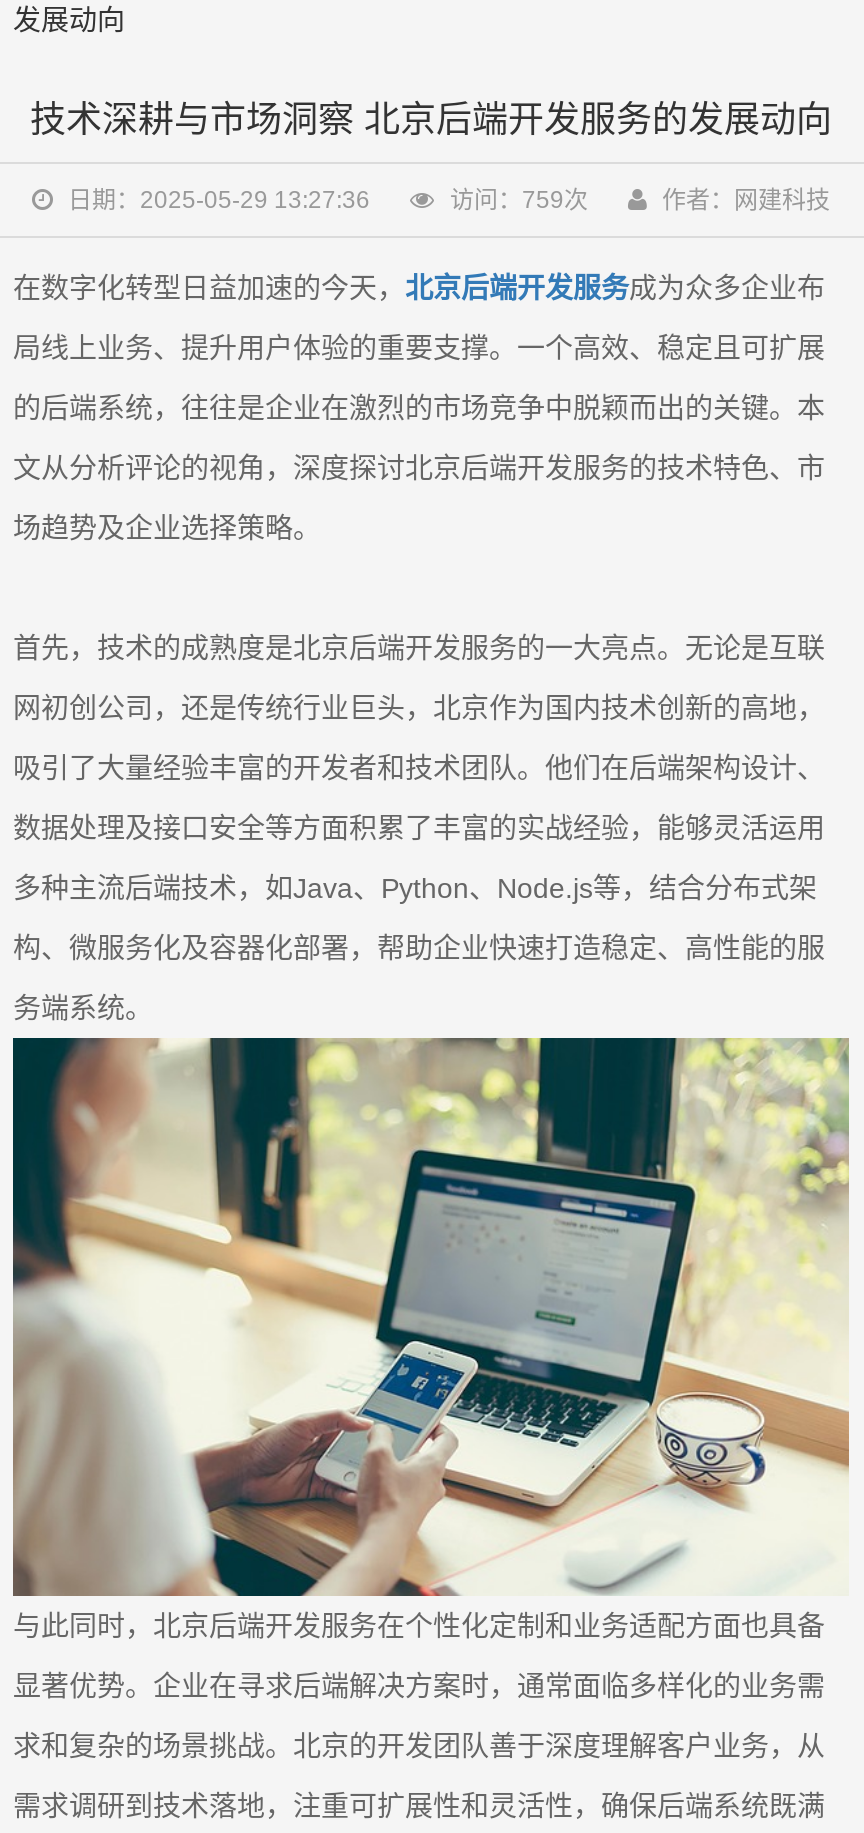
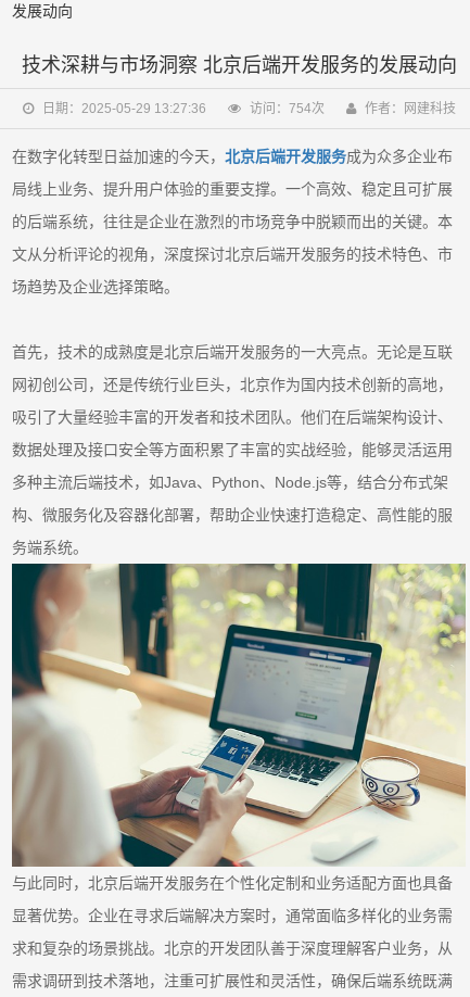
- 访问：759次
+ 访问：754次
